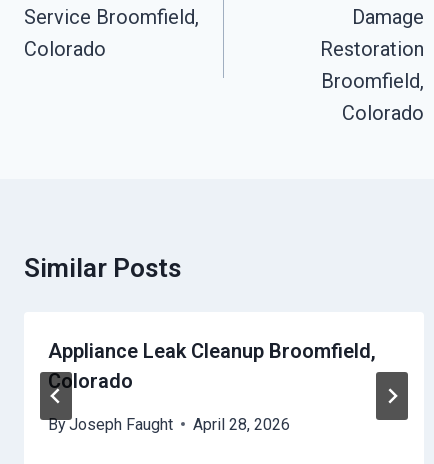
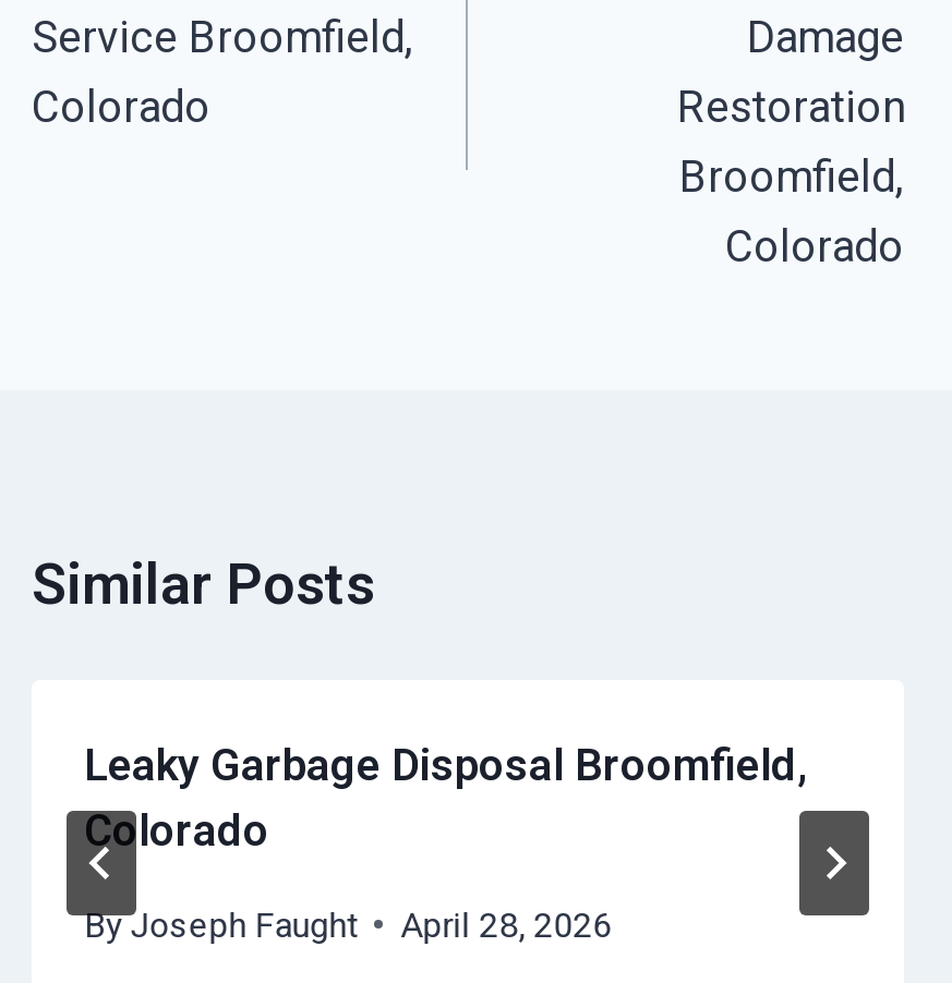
- Appliance Leak Cleanup Broomfield,
+ Leaky Garbage Disposal Broomfield,
